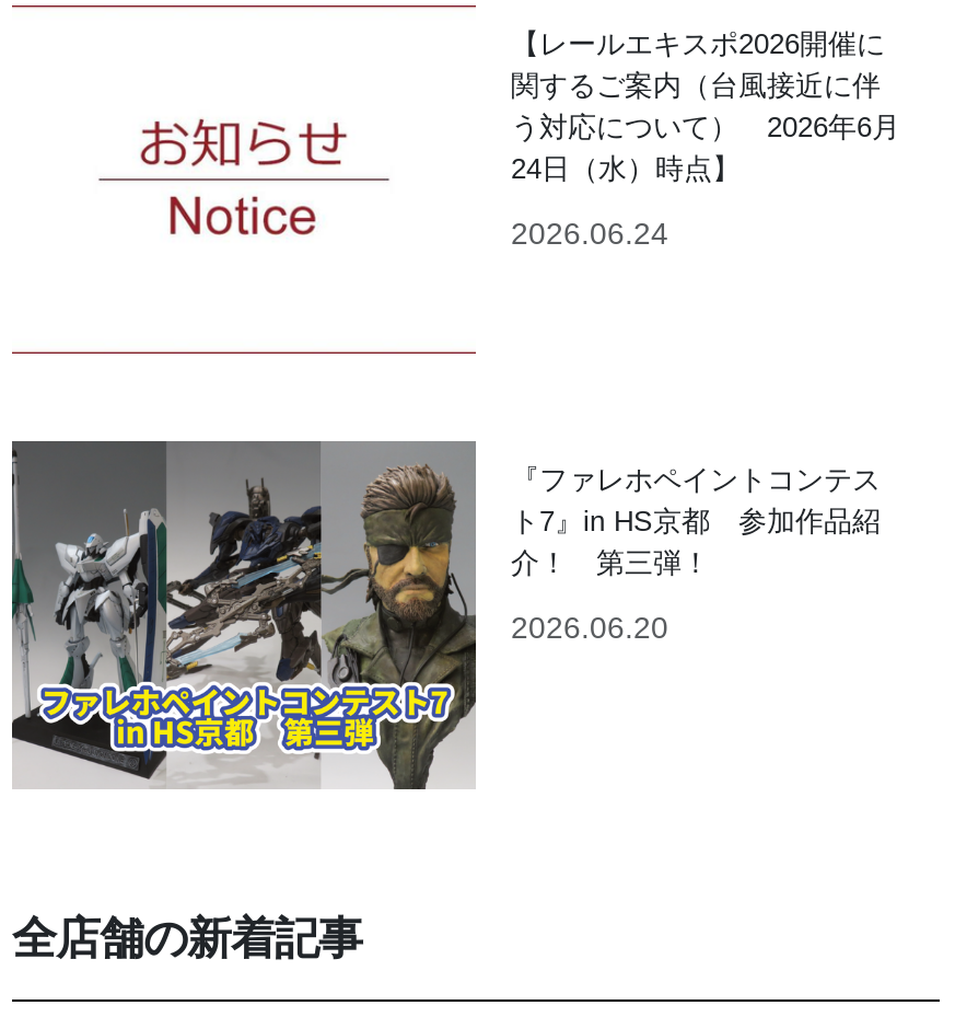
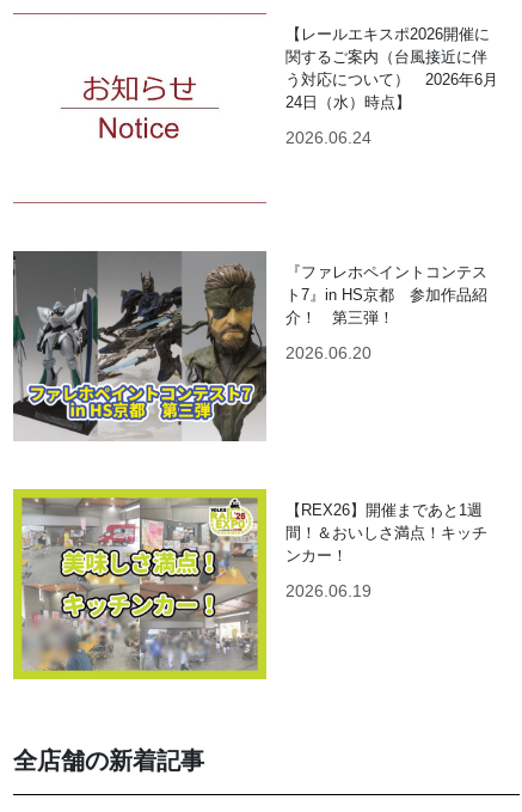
+ [image]
+ 【REX26】開催まであと1週
+ 間！＆おいしさ満点！キッチ
+ ンカー！
+ 2026.06.19
